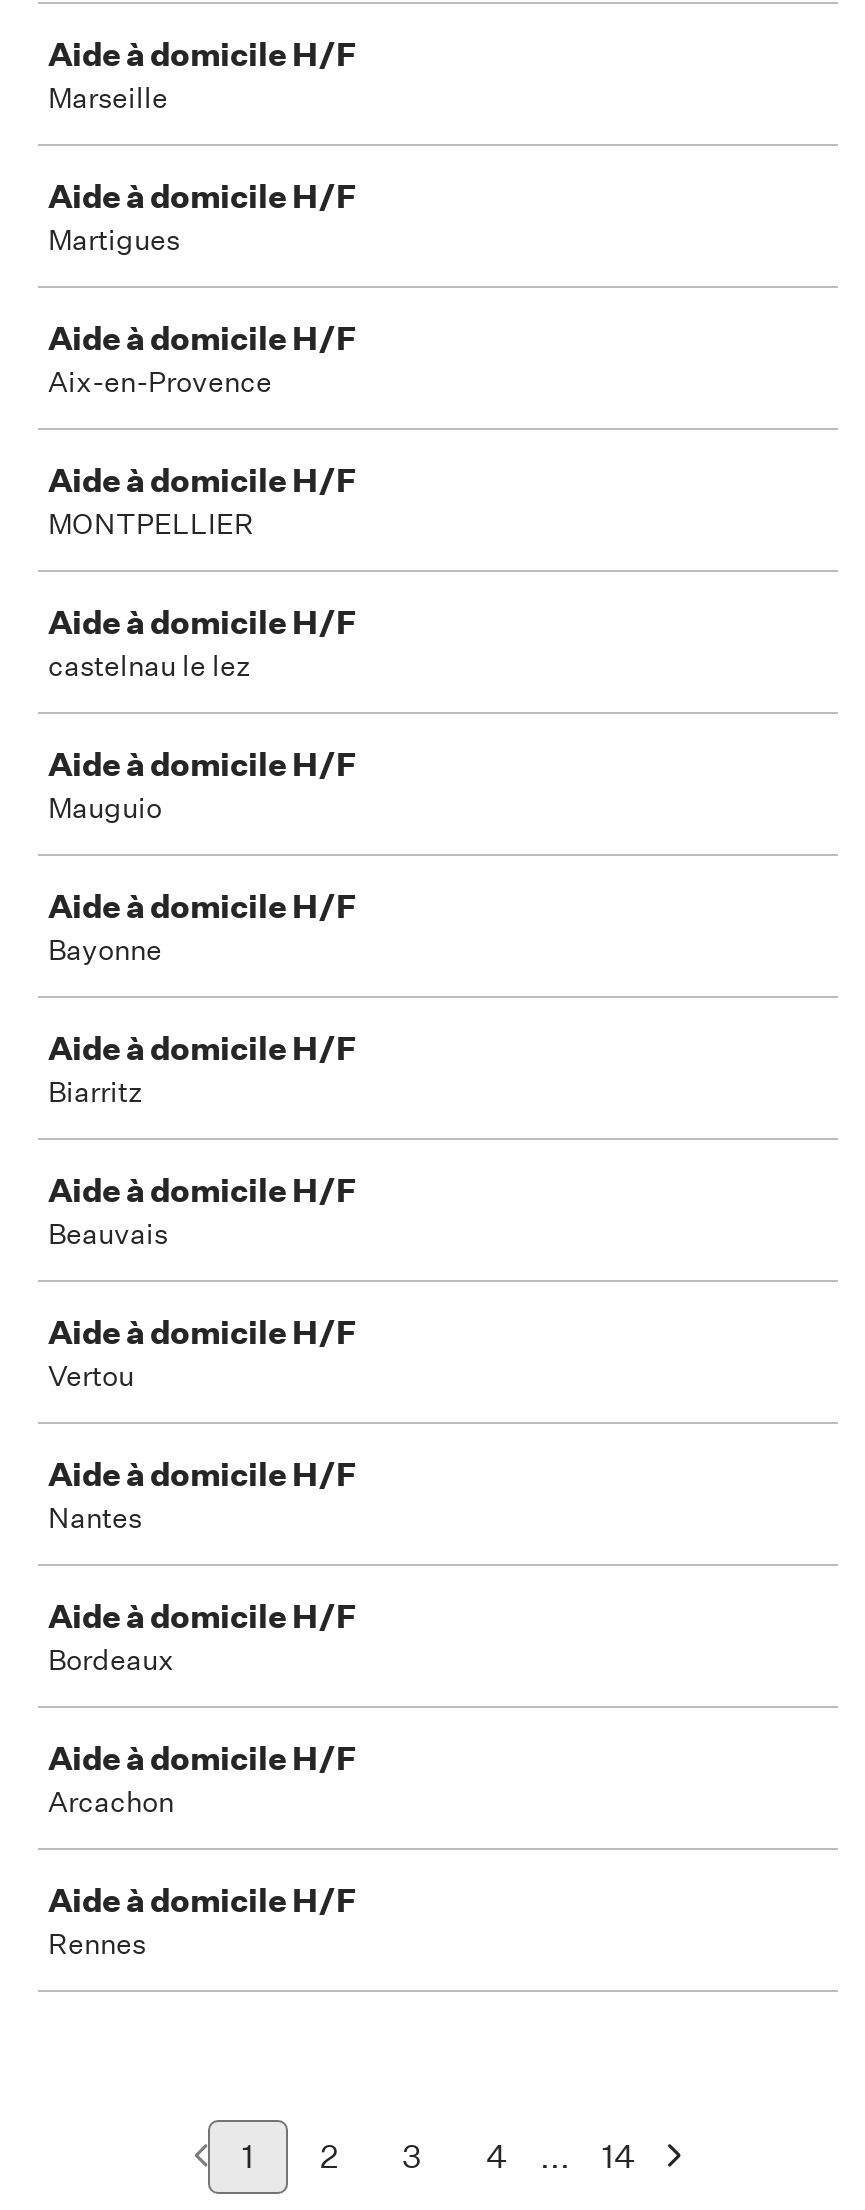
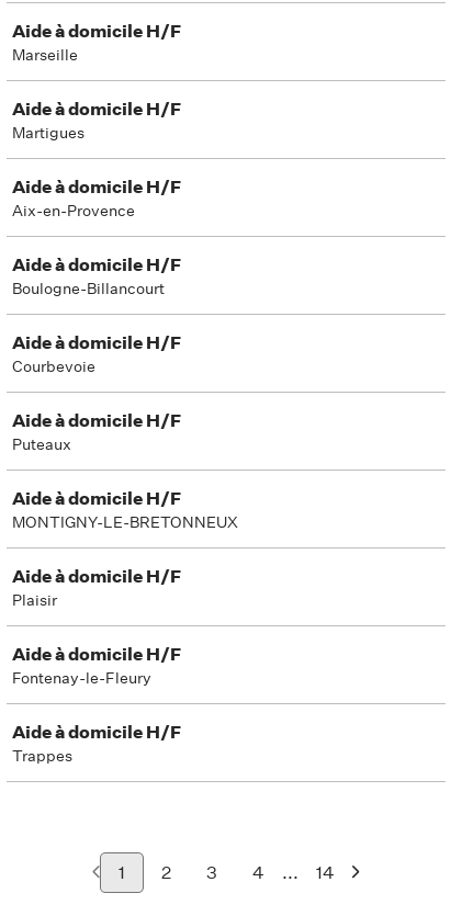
- MONTPELLIER
+ Boulogne-Billancourt

- castelnau le lez
+ Courbevoie

- Mauguio
+ Puteaux

- Bayonne
+ MONTIGNY-LE-BRETONNEUX

- Biarritz
+ Plaisir

- Beauvais
+ Fontenay-le-Fleury

- Vertou
- Aide à domicile H/F
- Nantes
- Aide à domicile H/F
- Bordeaux
- Aide à domicile H/F
- Arcachon
- Aide à domicile H/F
- Rennes
+ Trappes
